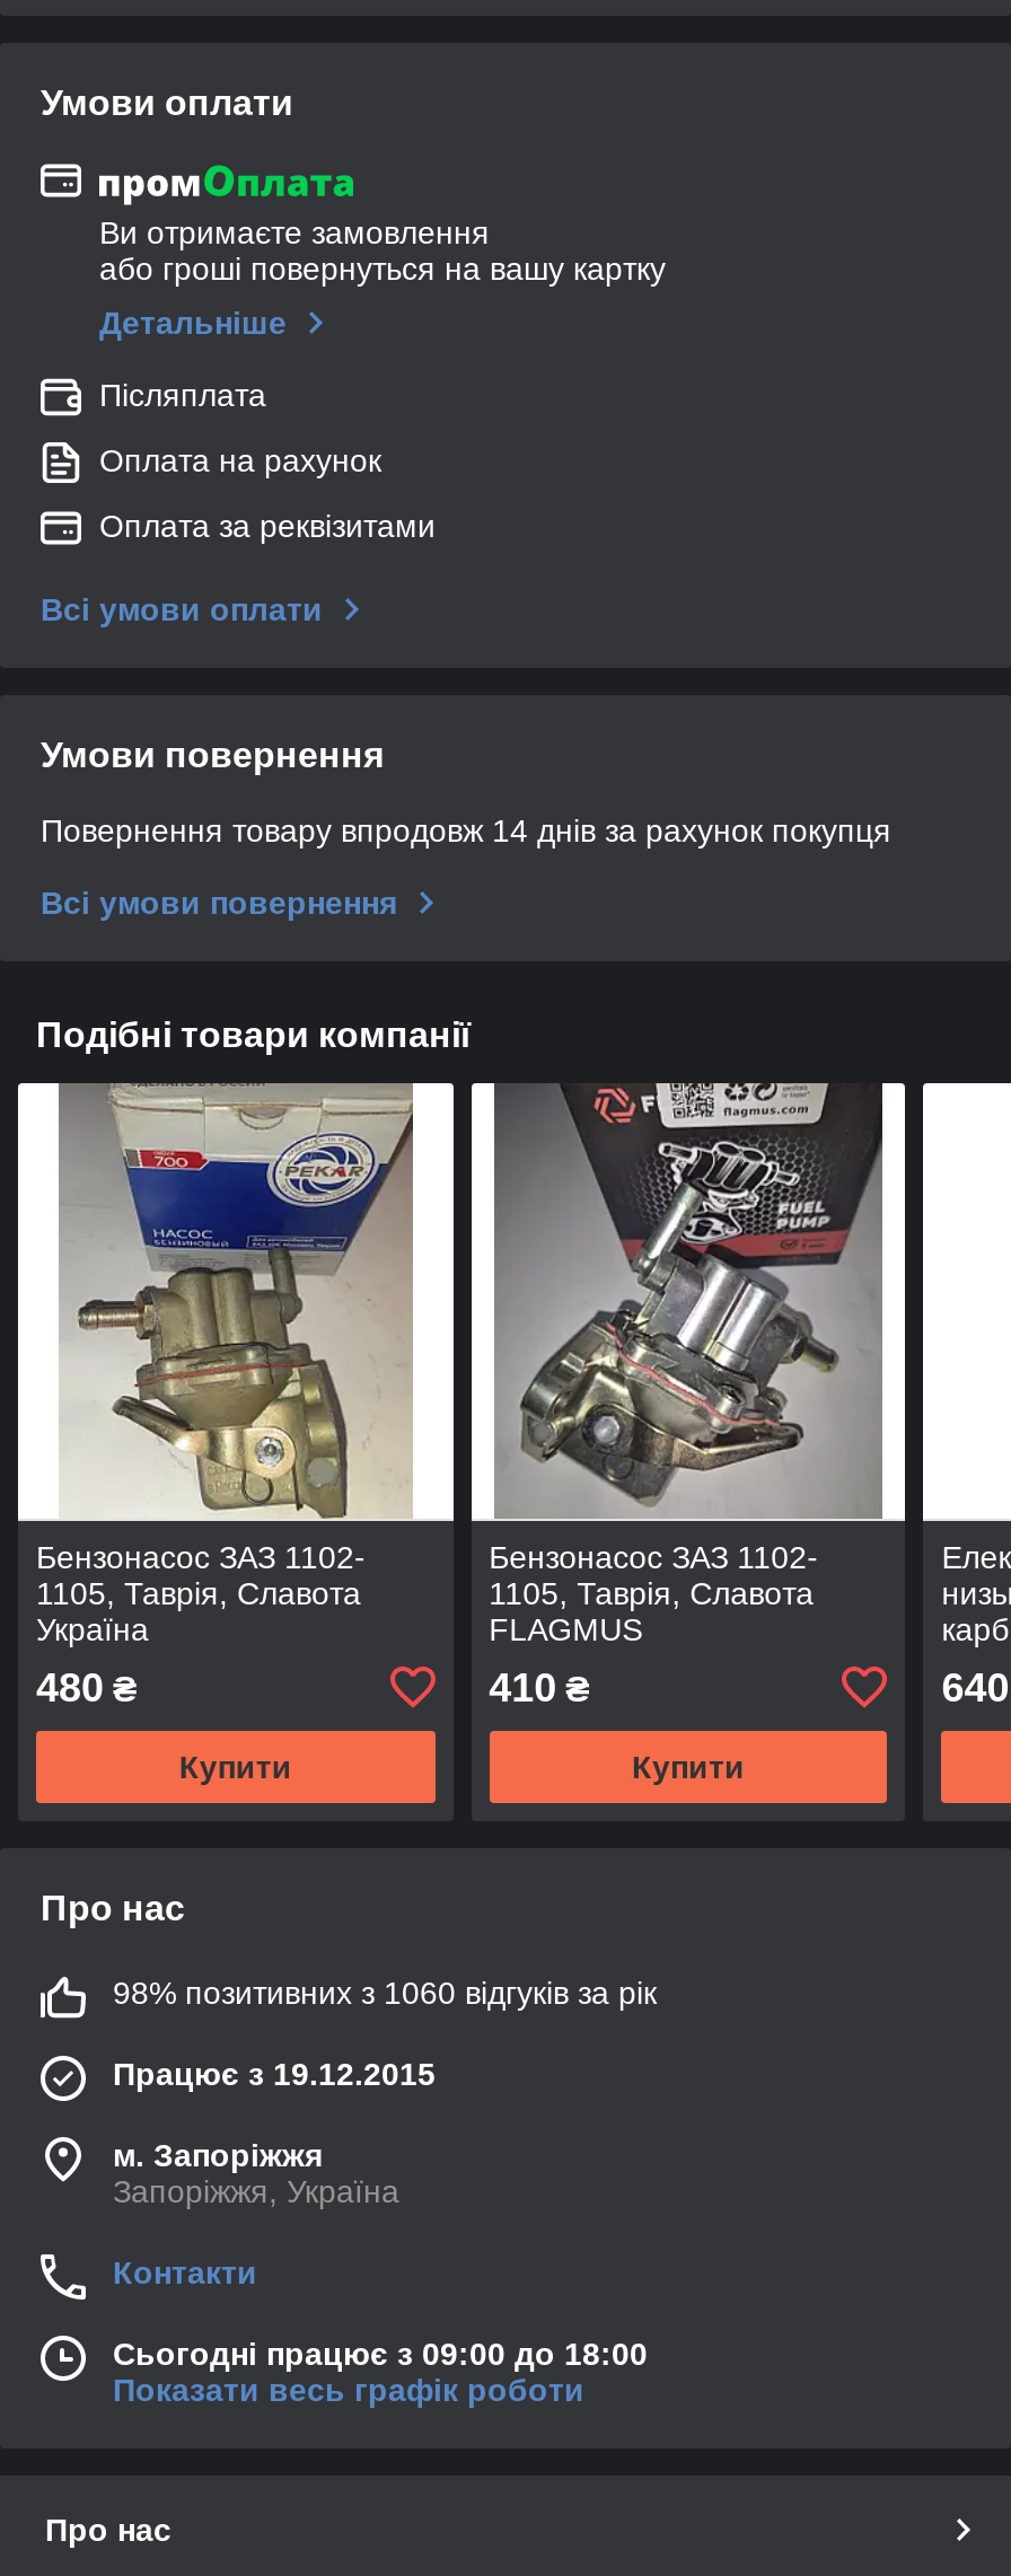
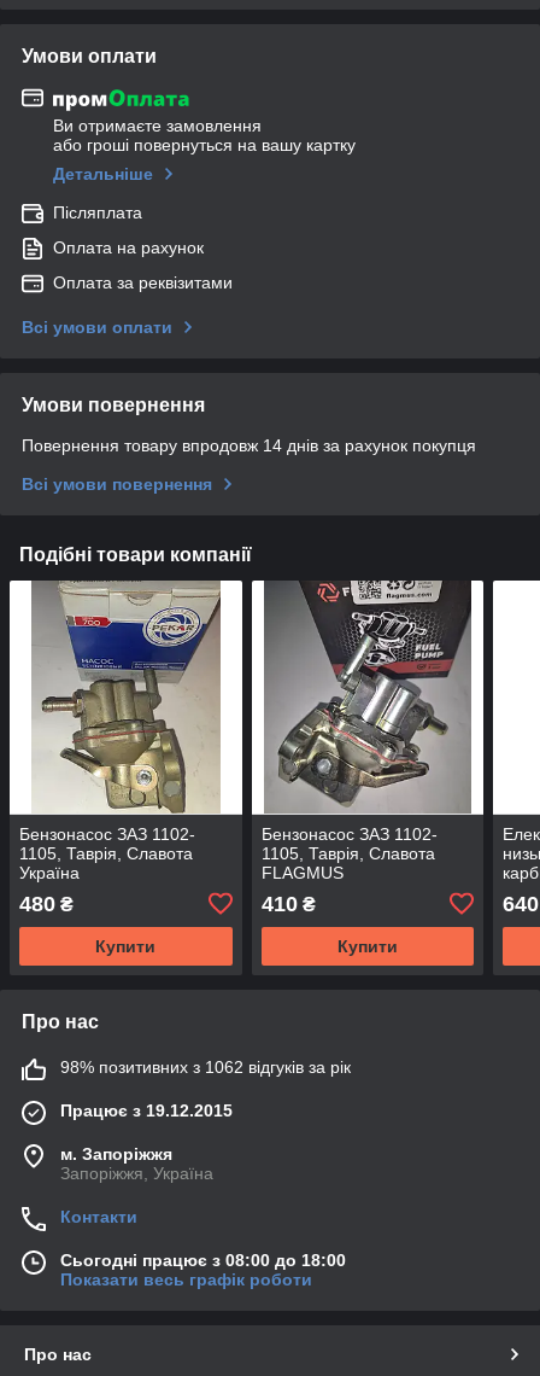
- 98% позитивних з 1060 відгуків за рік
+ 98% позитивних з 1062 відгуків за рік

- Сьогодні працює з 09:00 до 18:00
+ Сьогодні працює з 08:00 до 18:00
